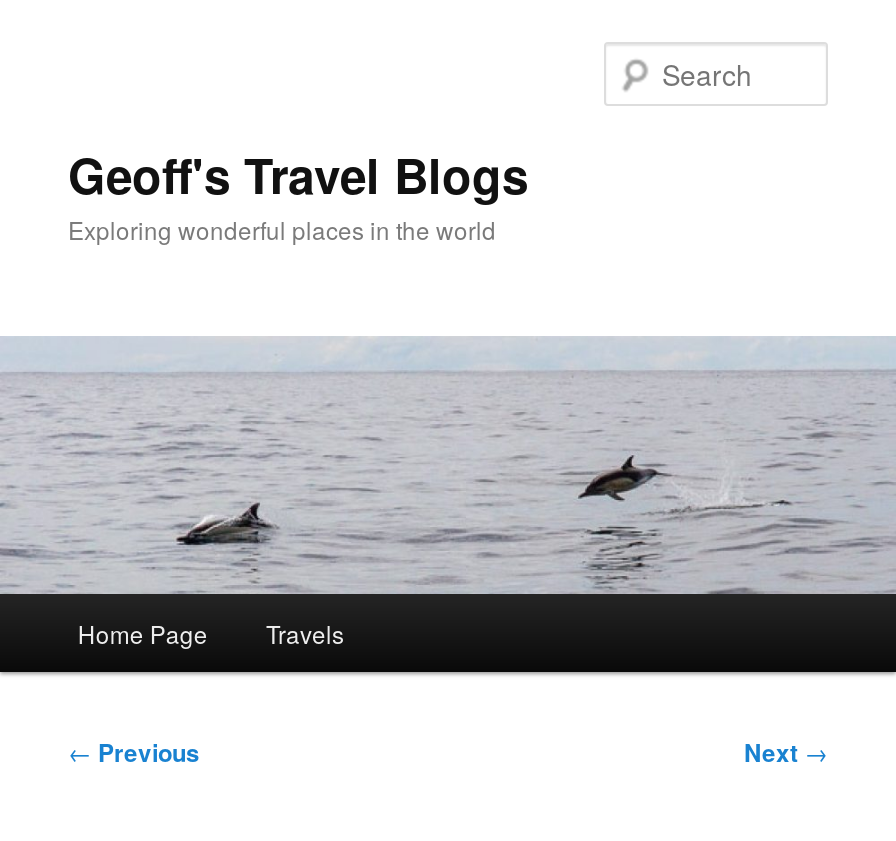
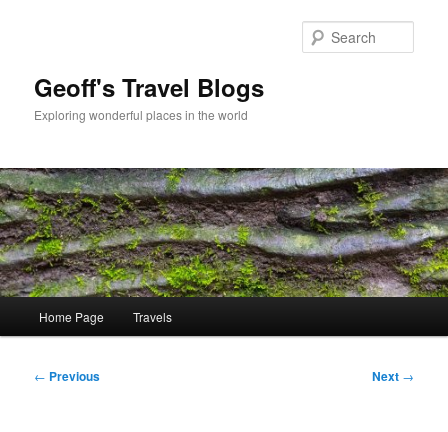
- [image]
+ [image]
